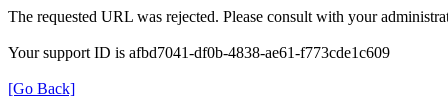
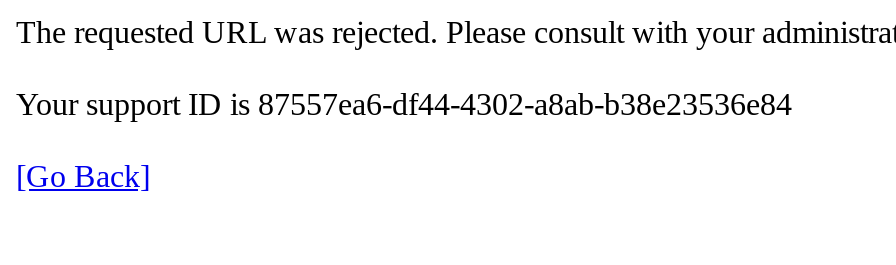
- Your support ID is afbd7041-df0b-4838-ae61-f773cde1c609
+ Your support ID is 87557ea6-df44-4302-a8ab-b38e23536e84
